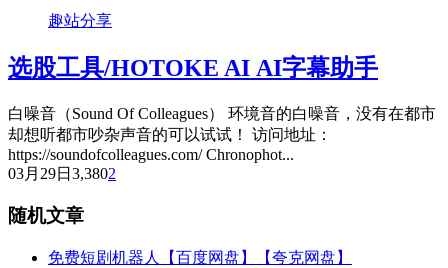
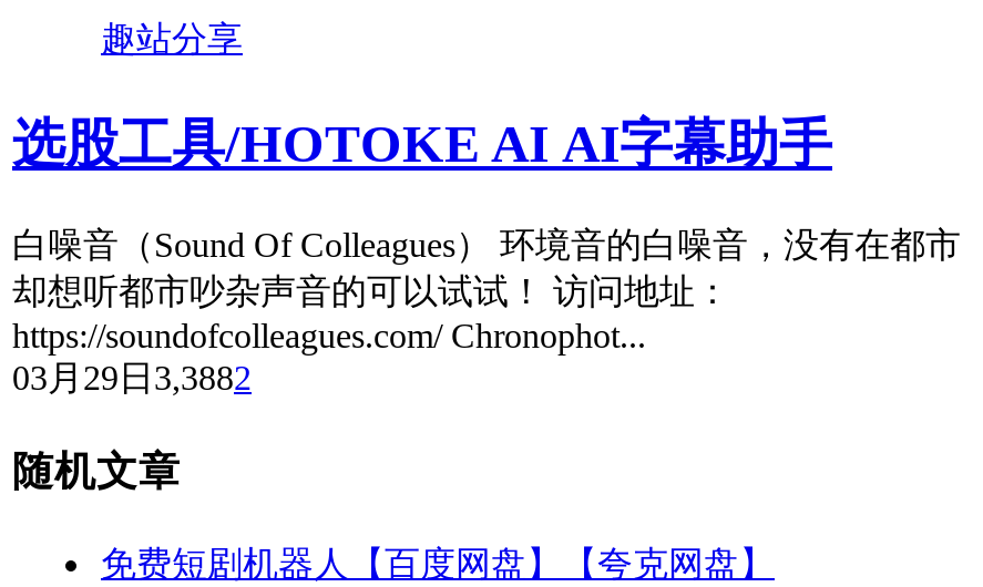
- 03月29日3,3802
+ 03月29日3,3882
